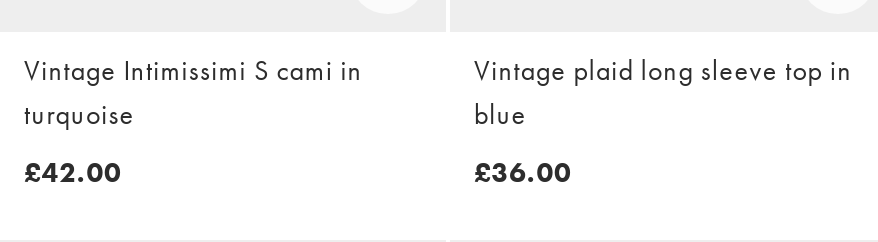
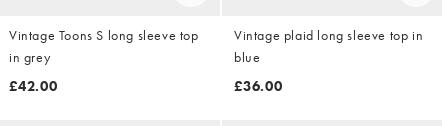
- Vintage Intimissimi S cami in
- turquoise
+ Vintage Toons S long sleeve top
+ in grey
